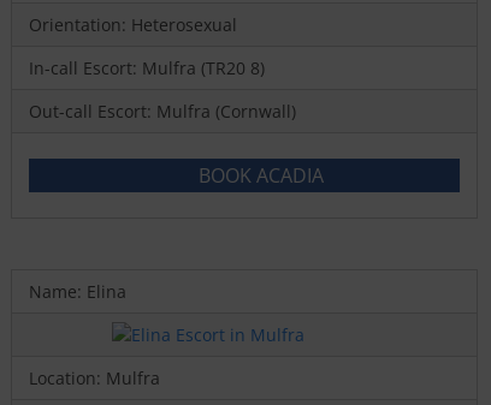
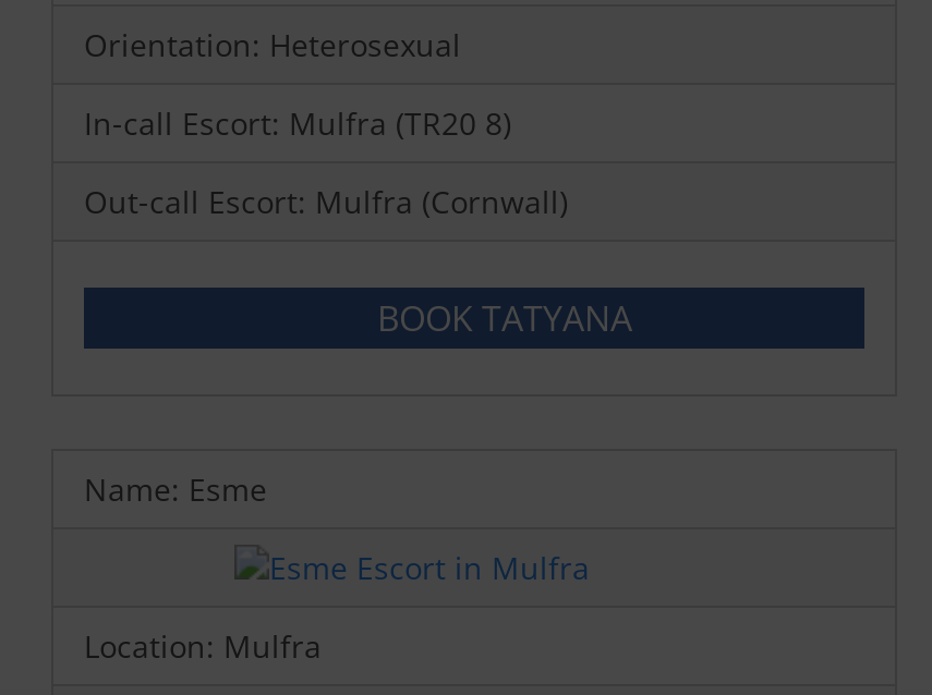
- BOOK ACADIA
+ BOOK TATYANA

- Name: Elina
+ Name: Esme
